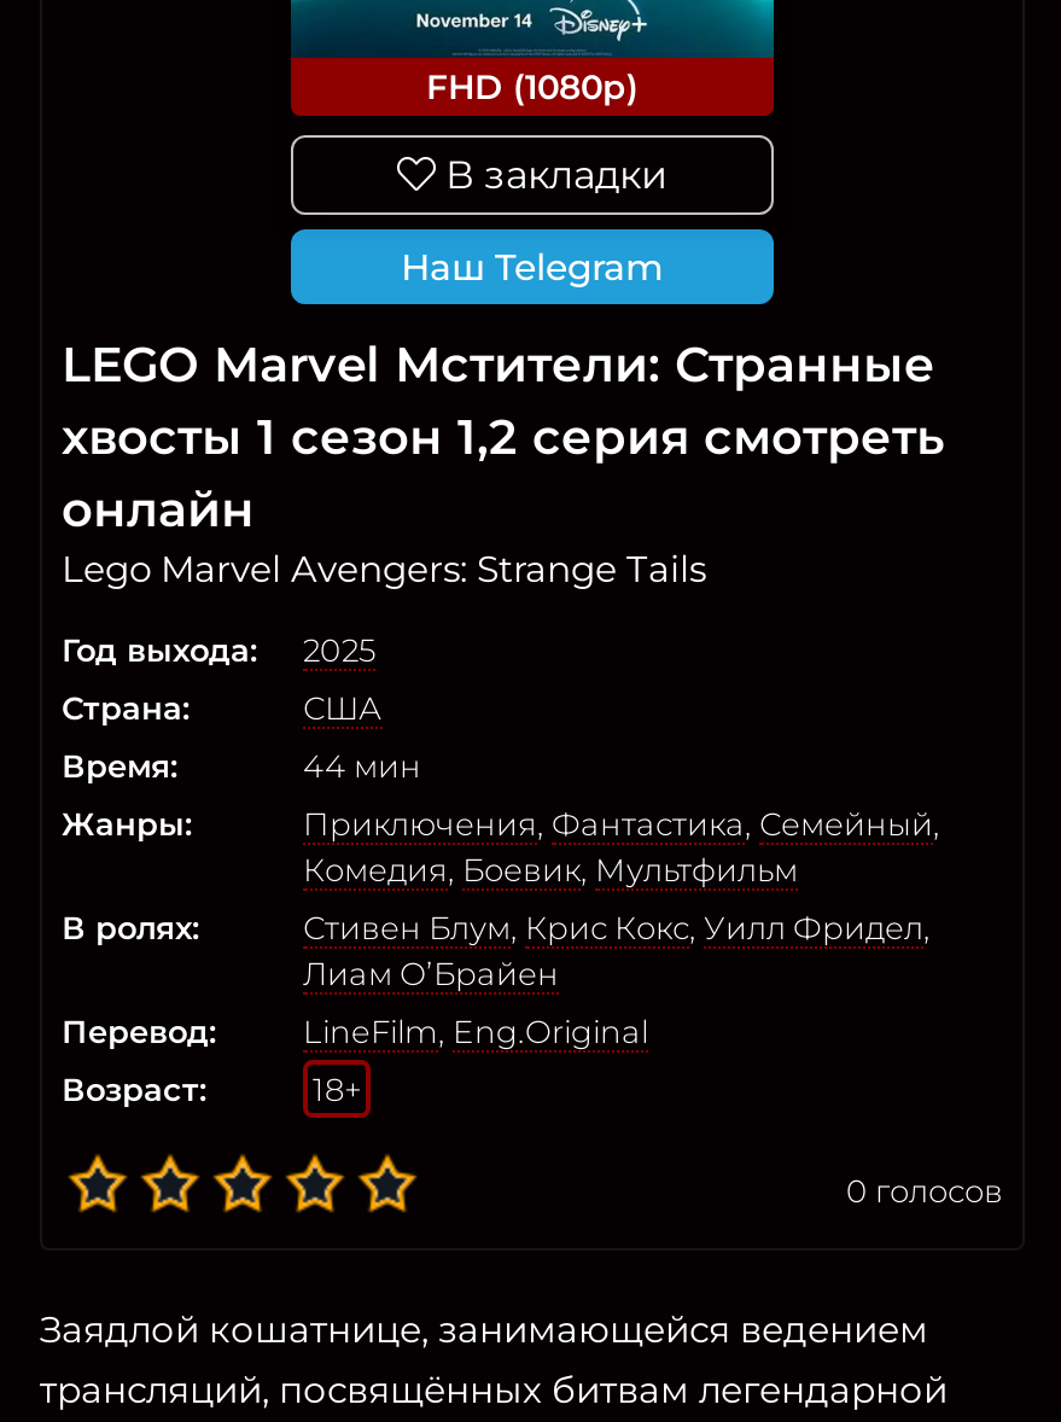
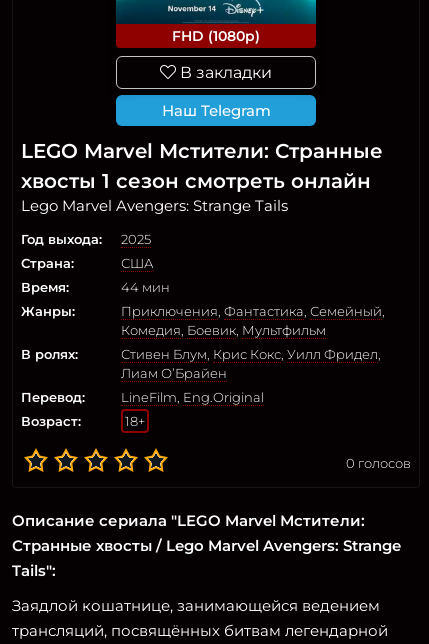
- хвосты 1 сезон 1,2 серия смотреть
- онлайн
+ хвосты 1 сезон смотреть онлайн

moved up: Lego Marvel Avengers: Strange Tails | Год выхода: | 2025 | ... | Возраст: | 18+

+ Описание сериала "LEGO Marvel Мстители:
+ Странные хвосты / Lego Marvel Avengers: Strange
+ Tails":
